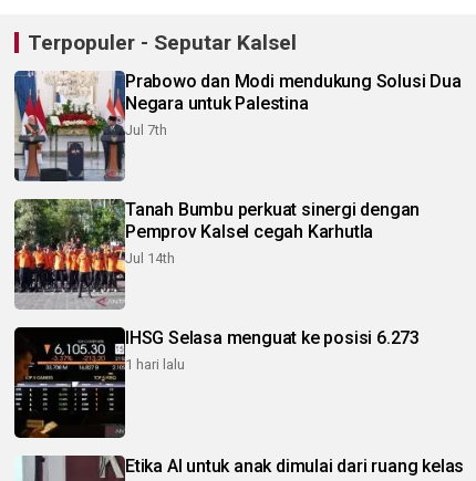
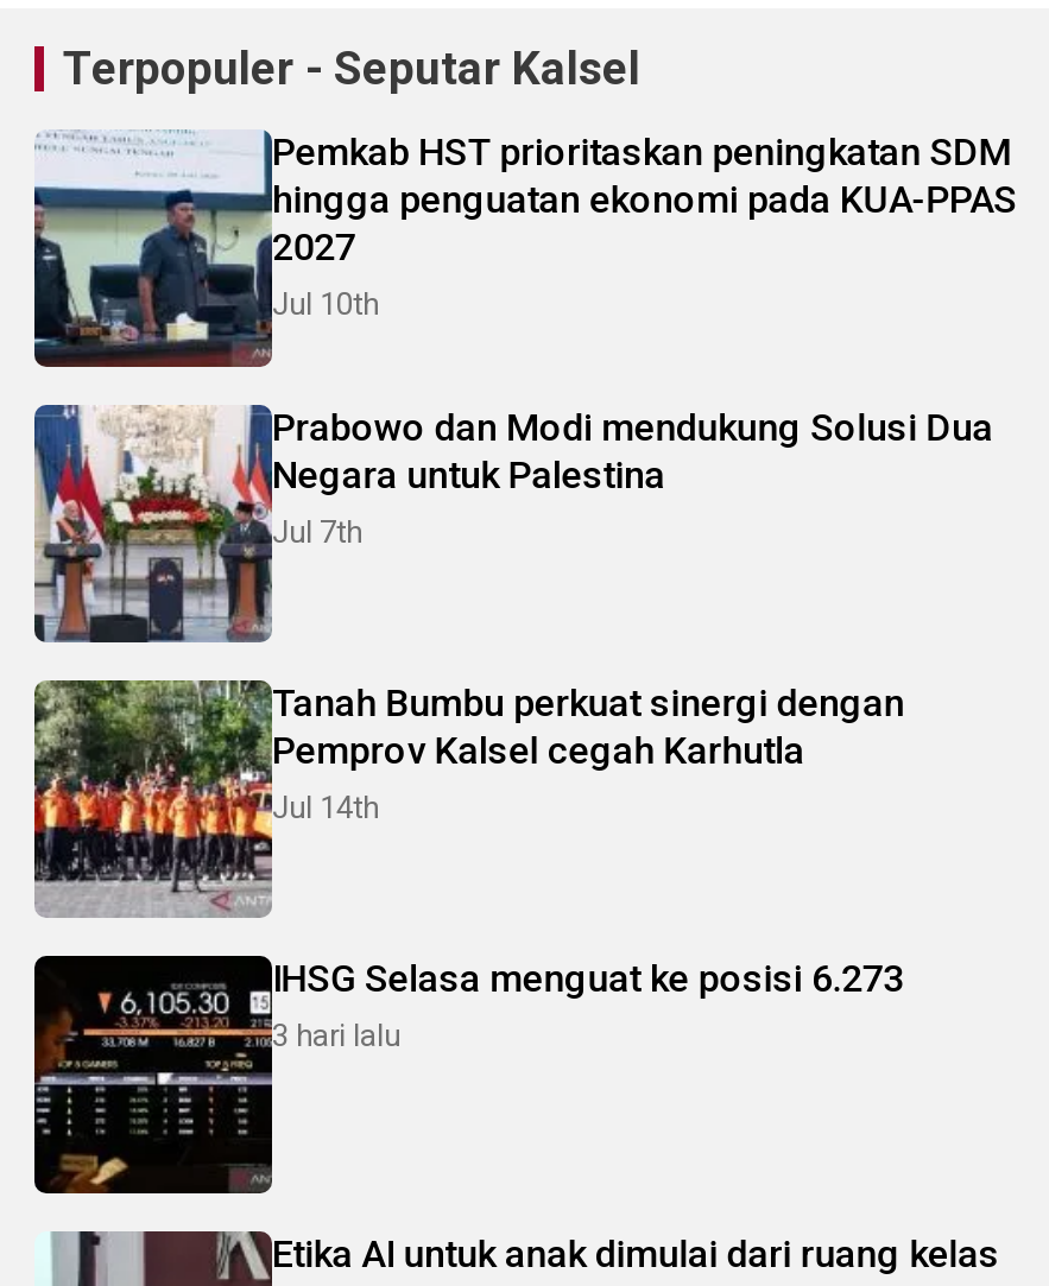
+ [image]
+ Pemkab HST prioritaskan peningkatan SDM
+ hingga penguatan ekonomi pada KUA-PPAS
+ 2027
+ Jul 10th

- 1 hari lalu
+ 3 hari lalu
